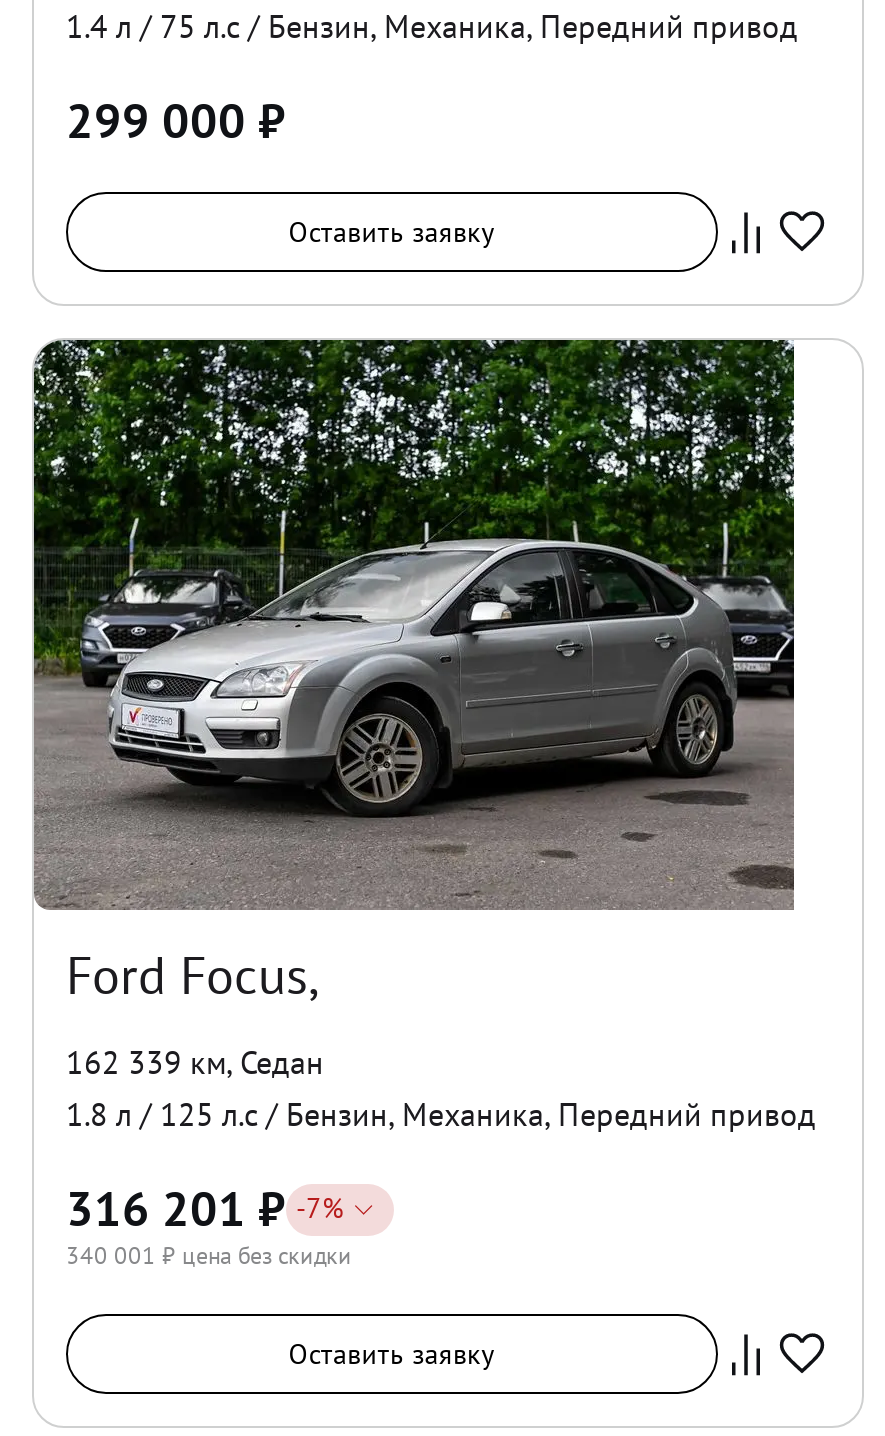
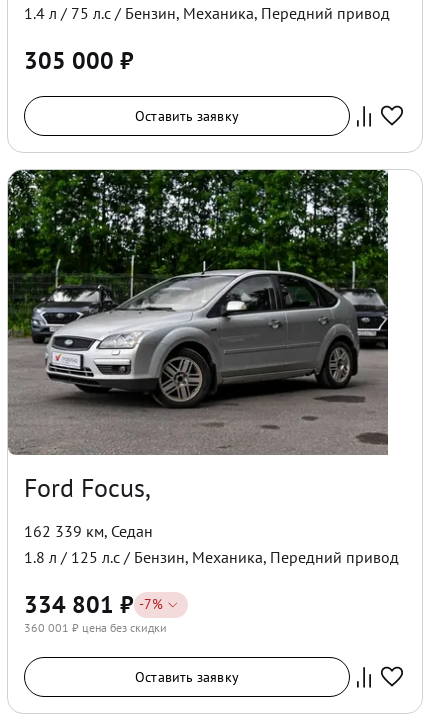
- 299 000 ₽
+ 305 000 ₽

- 316 201 ₽ - 7%
+ 334 801 ₽ - 7%

- 340 001 ₽ цена без скидки
+ 360 001 ₽ цена без скидки
